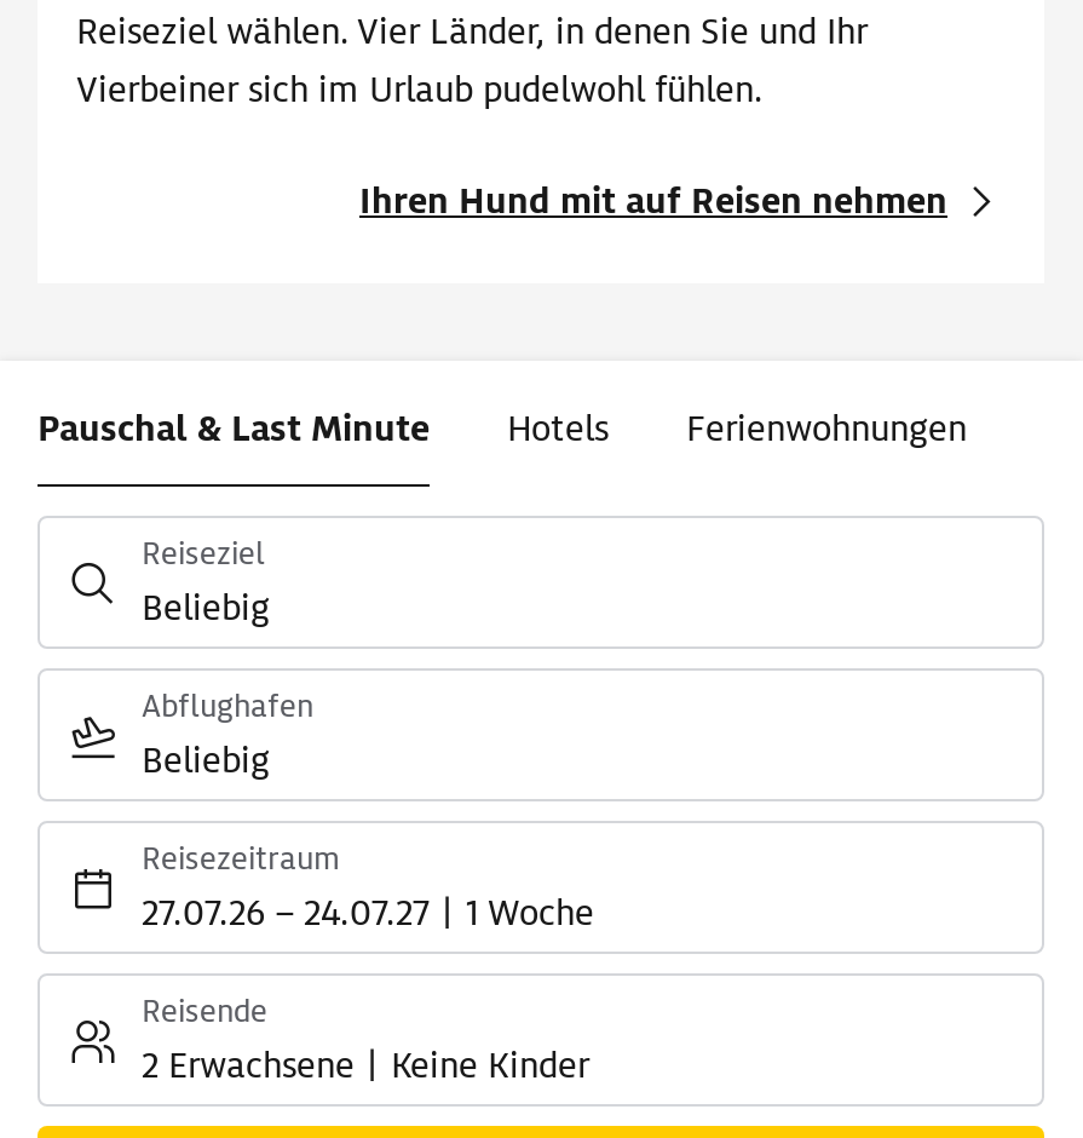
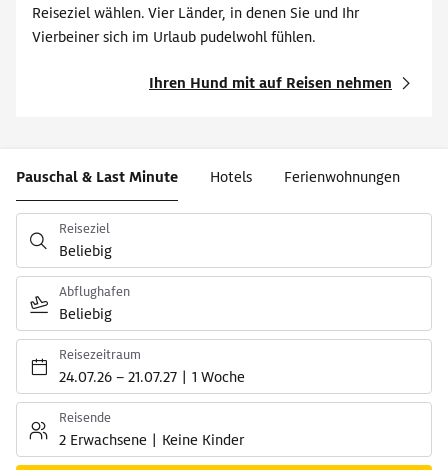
- 27.07.26 – 24.07.27 1 Woche
+ 24.07.26 – 21.07.27 1 Woche
